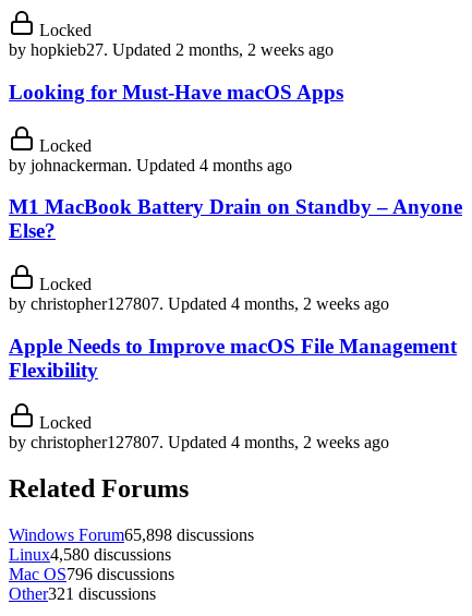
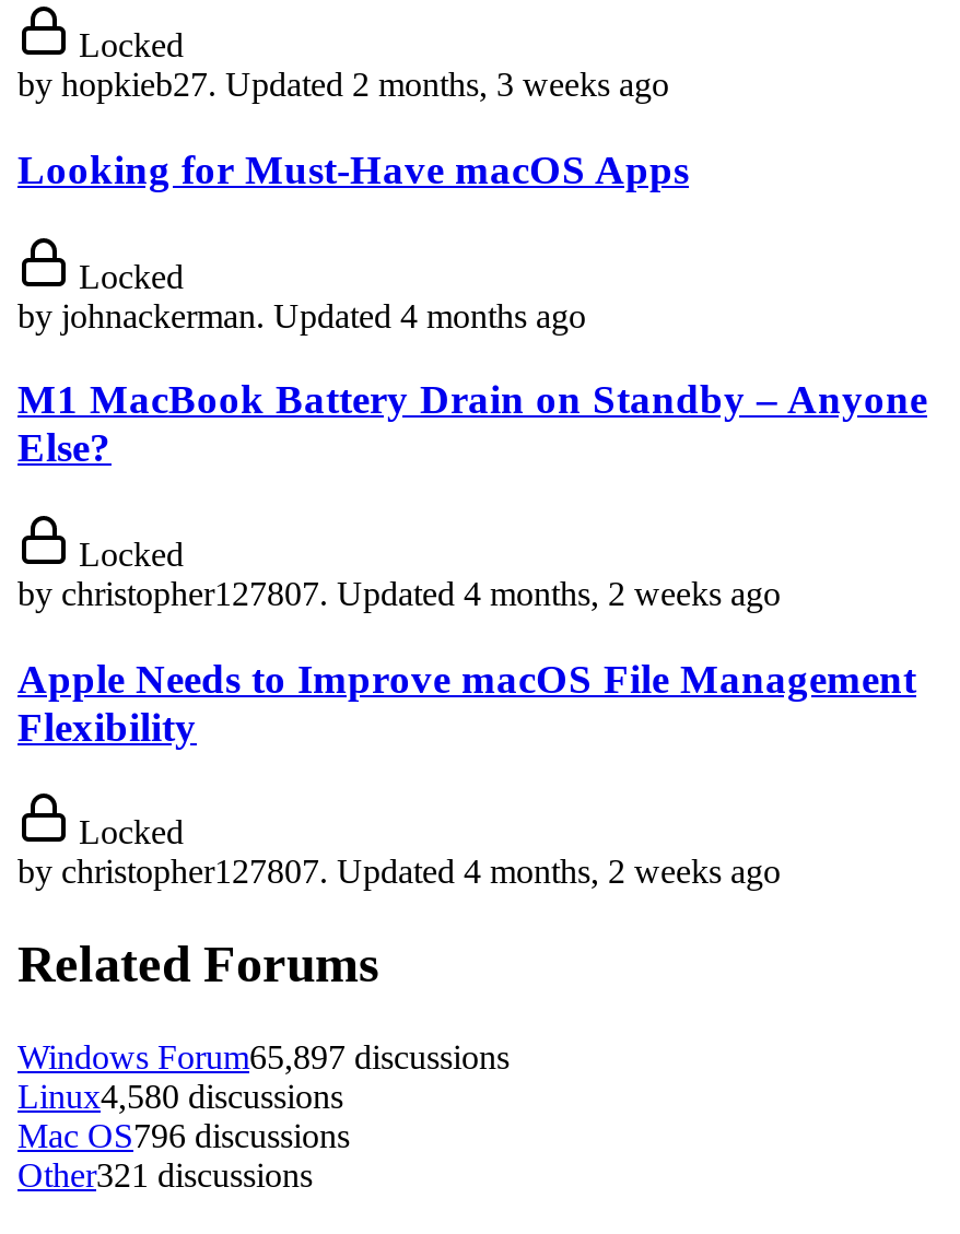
- by hopkieb27. Updated 2 months, 2 weeks ago
+ by hopkieb27. Updated 2 months, 3 weeks ago

- Windows Forum65,898 discussions
+ Windows Forum65,897 discussions
